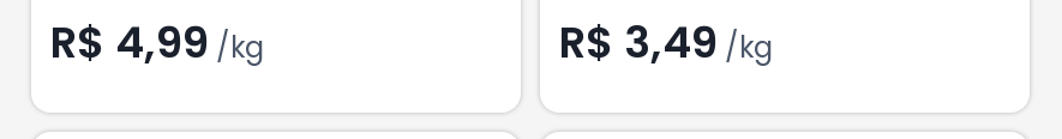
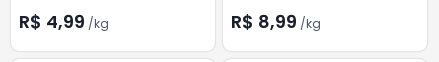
- R$ 3,49 / kg
+ R$ 8,99 / kg
